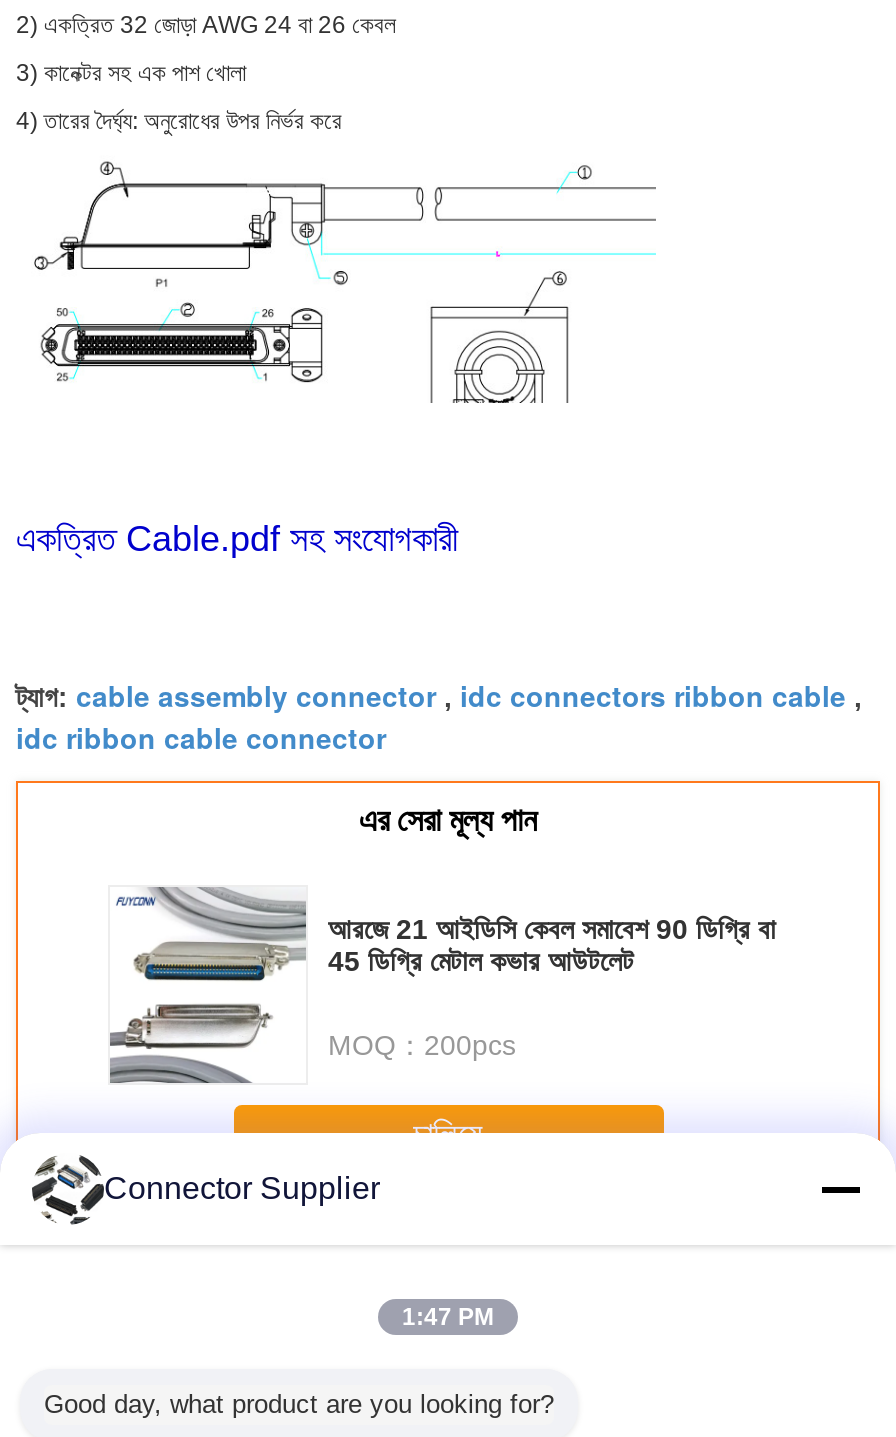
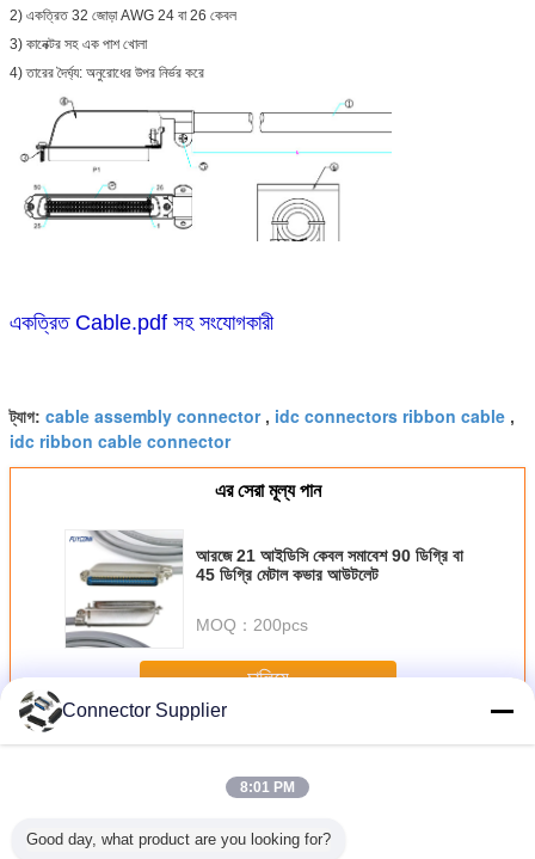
- 1:47 PM
+ 8:01 PM
